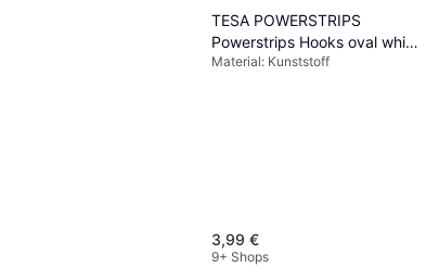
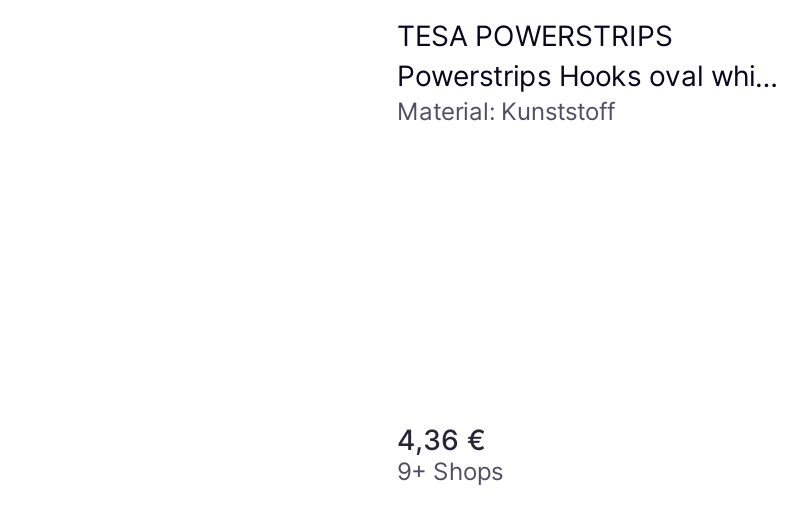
- 3,99 €
+ 4,36 €
